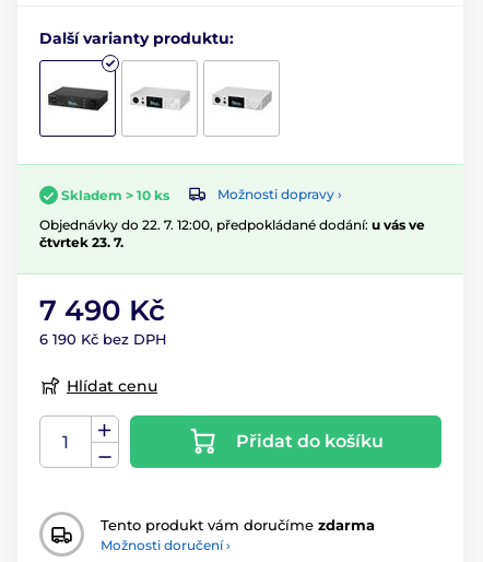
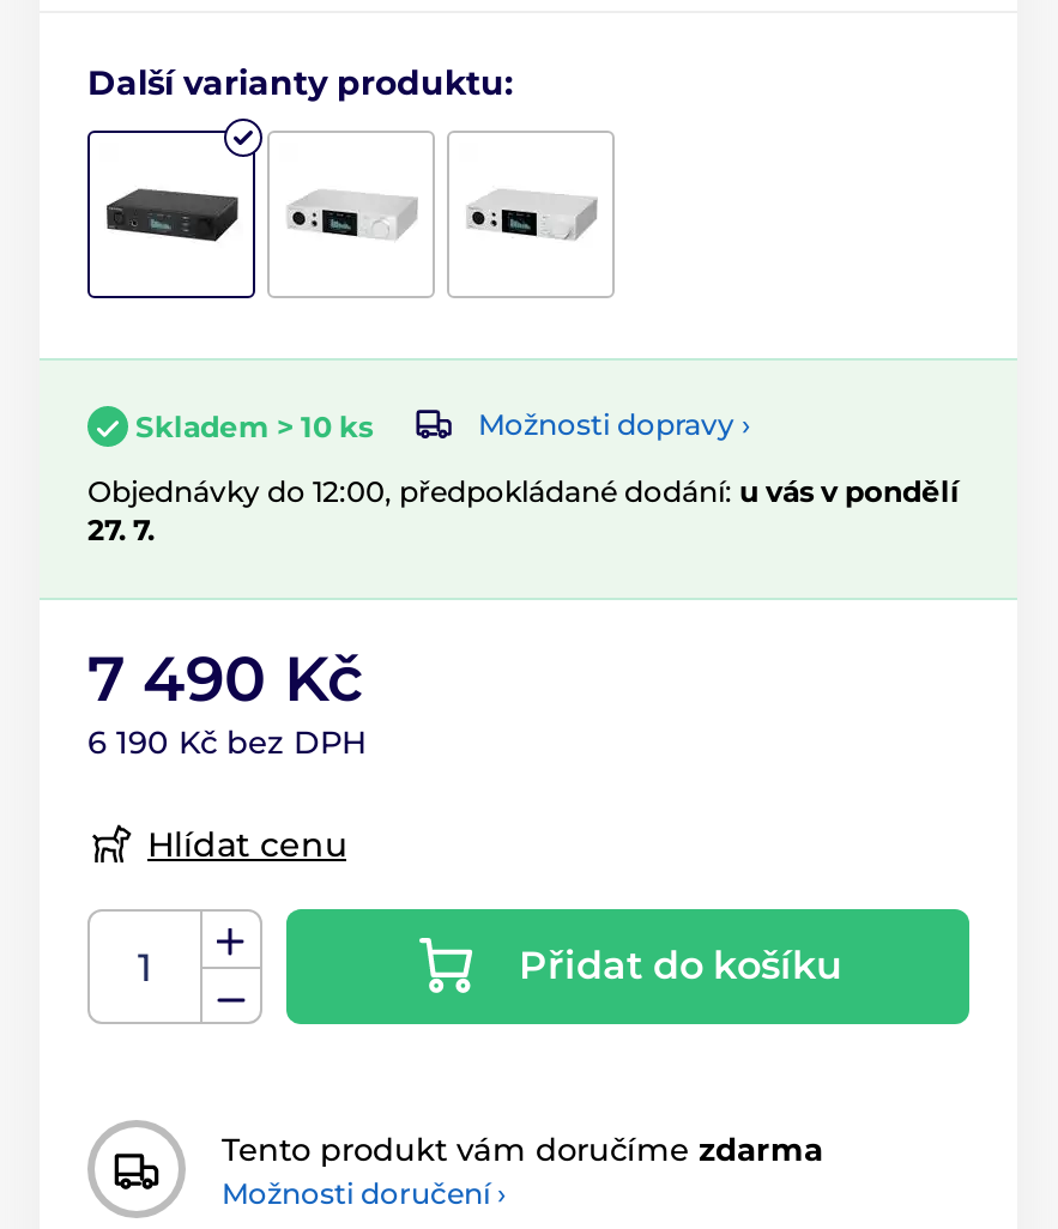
- Objednávky do 22. 7. 12:00, předpokládané dodání: u vás ve
- čtvrtek 23. 7.
+ Objednávky do 12:00, předpokládané dodání: u vás v pondělí
+ 27. 7.
